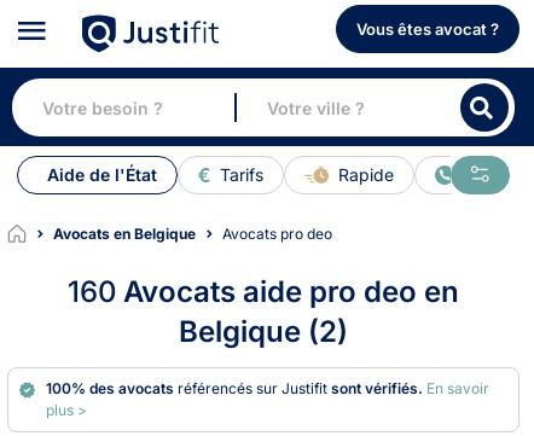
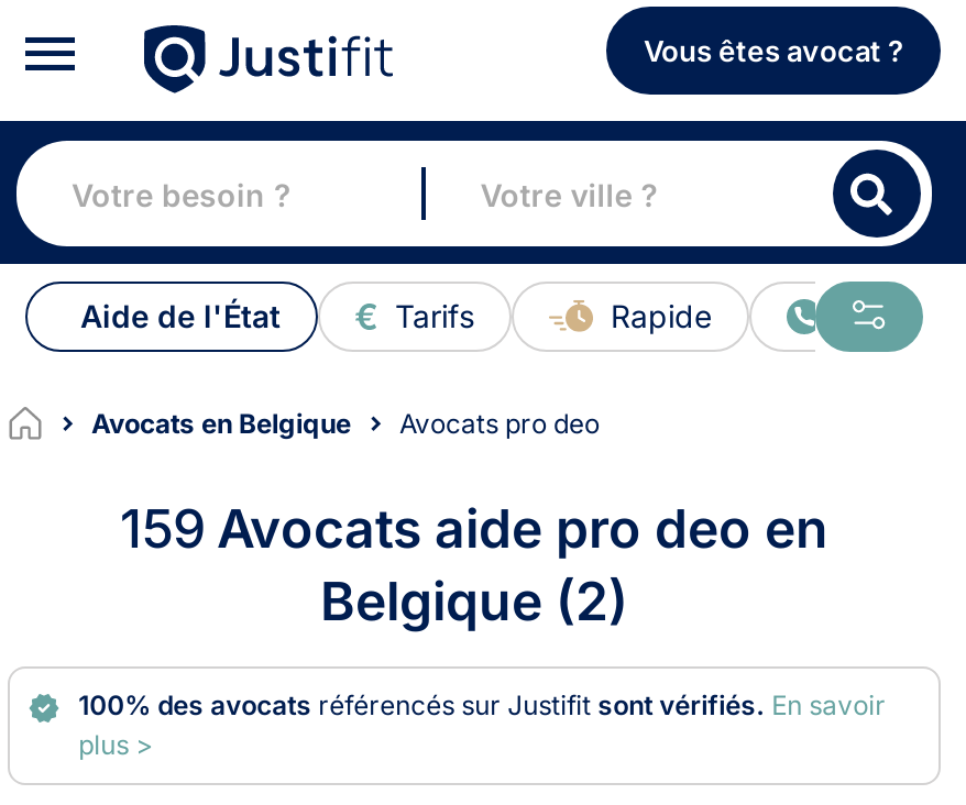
- 160 Avocats aide pro deo en
+ 159 Avocats aide pro deo en
